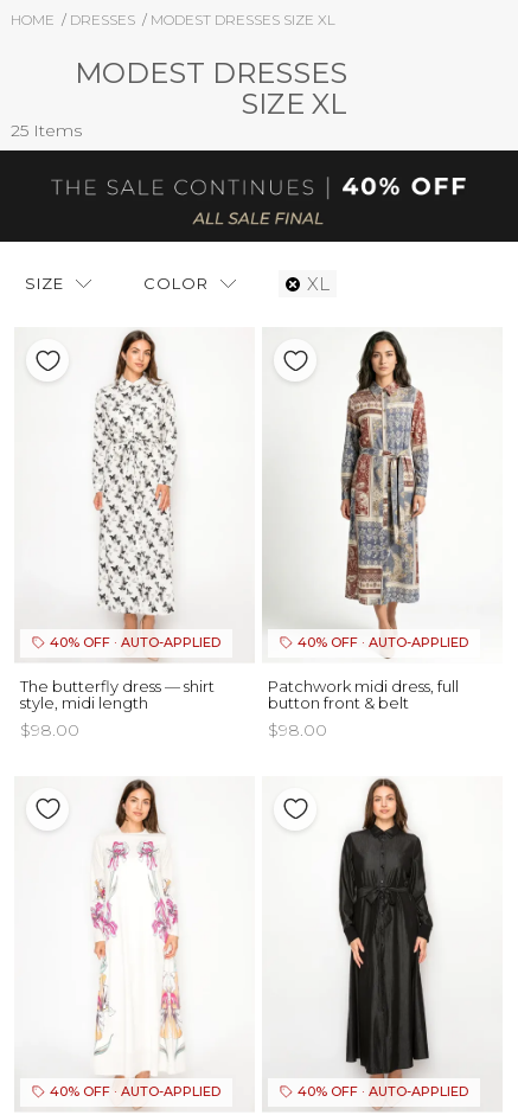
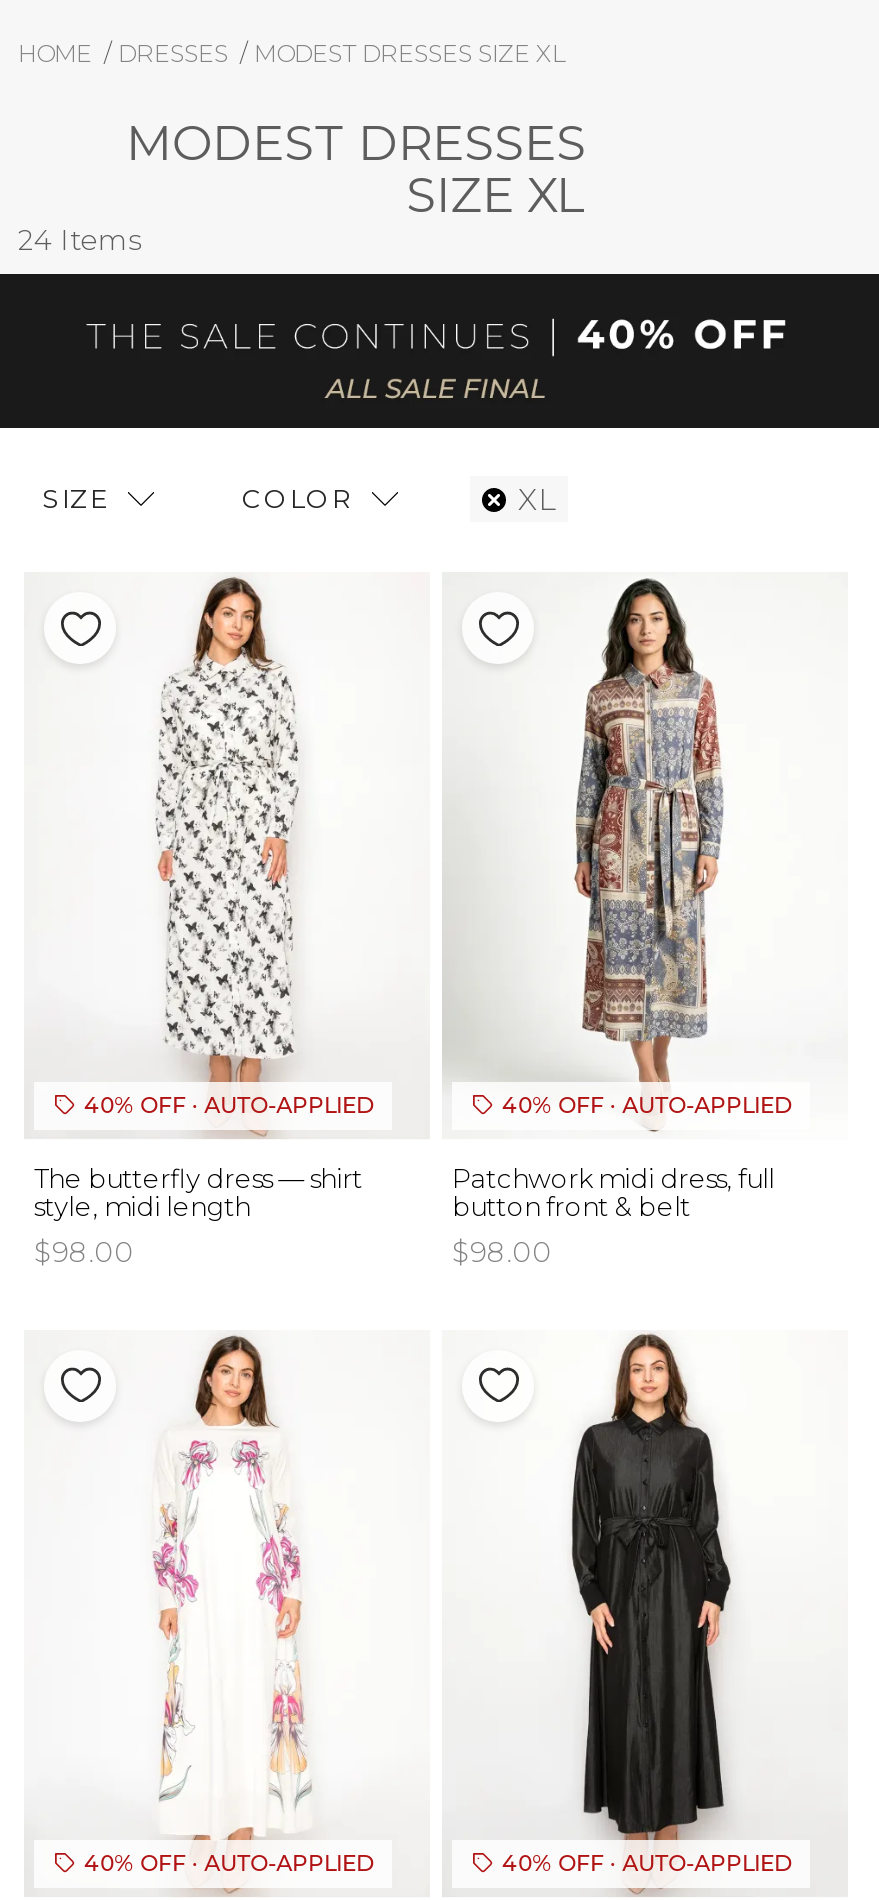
- 25 Items
+ 24 Items
